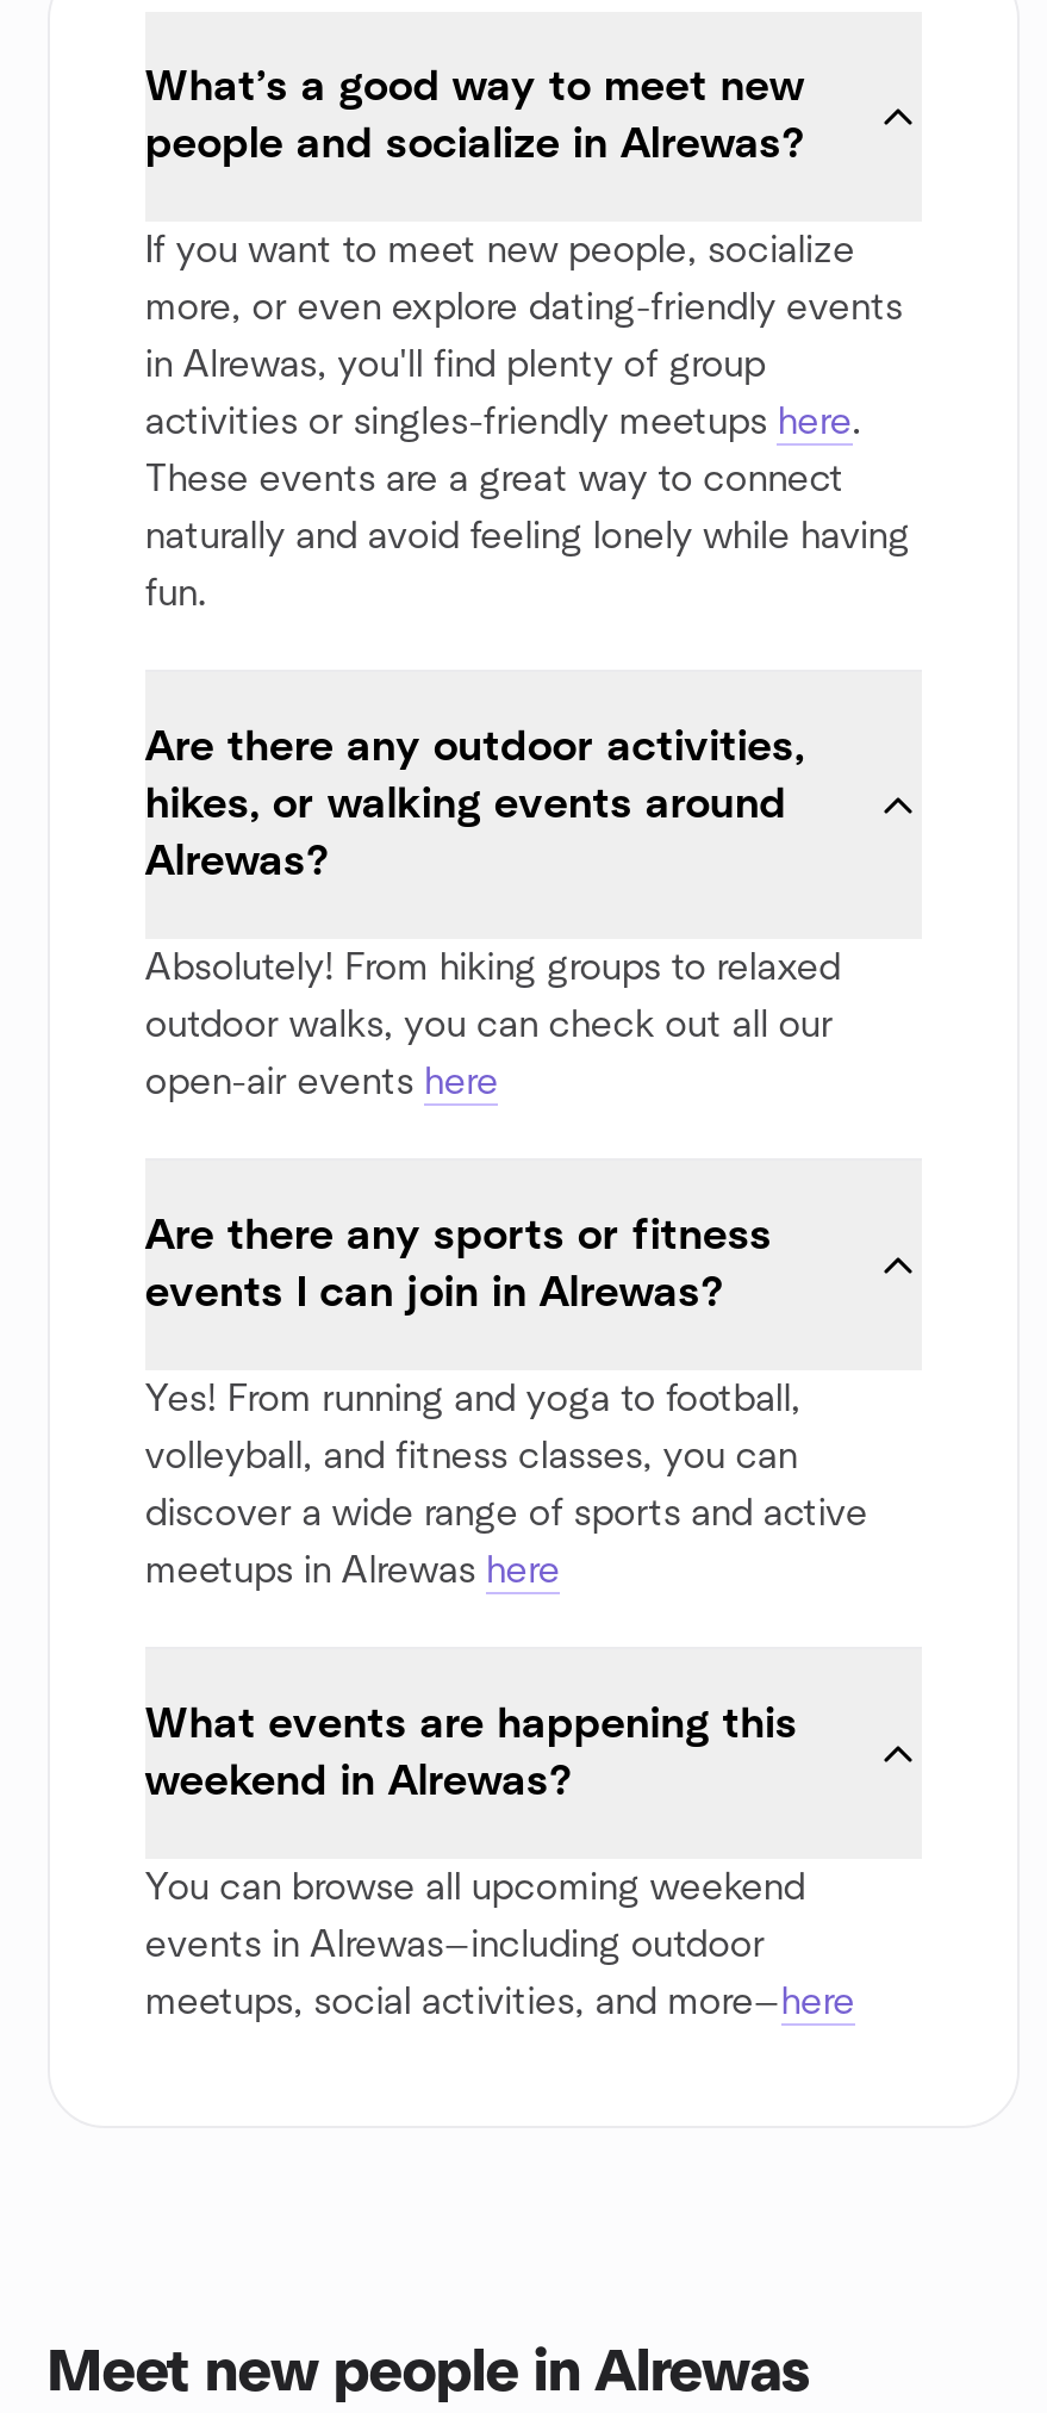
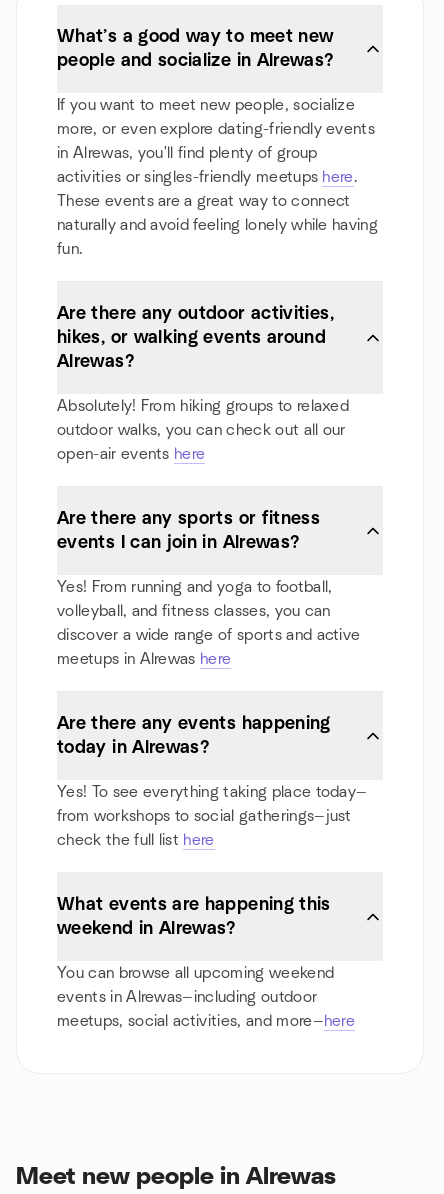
+ Are there any events happening
+ today in Alrewas?
+ Yes! To see everything taking place today—
+ from workshops to social gatherings—just
+ check the full list here
